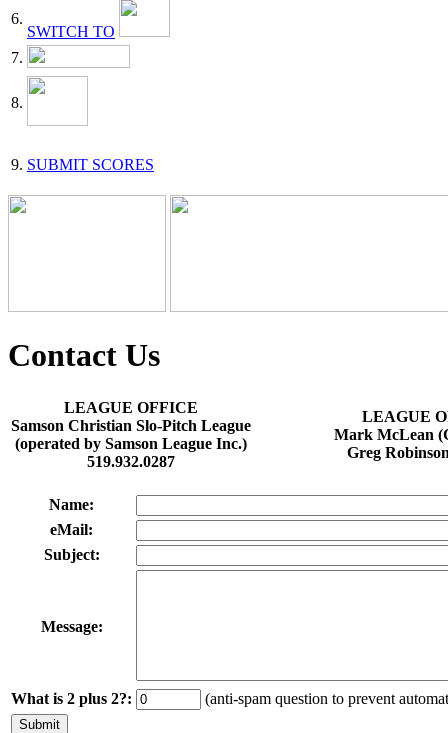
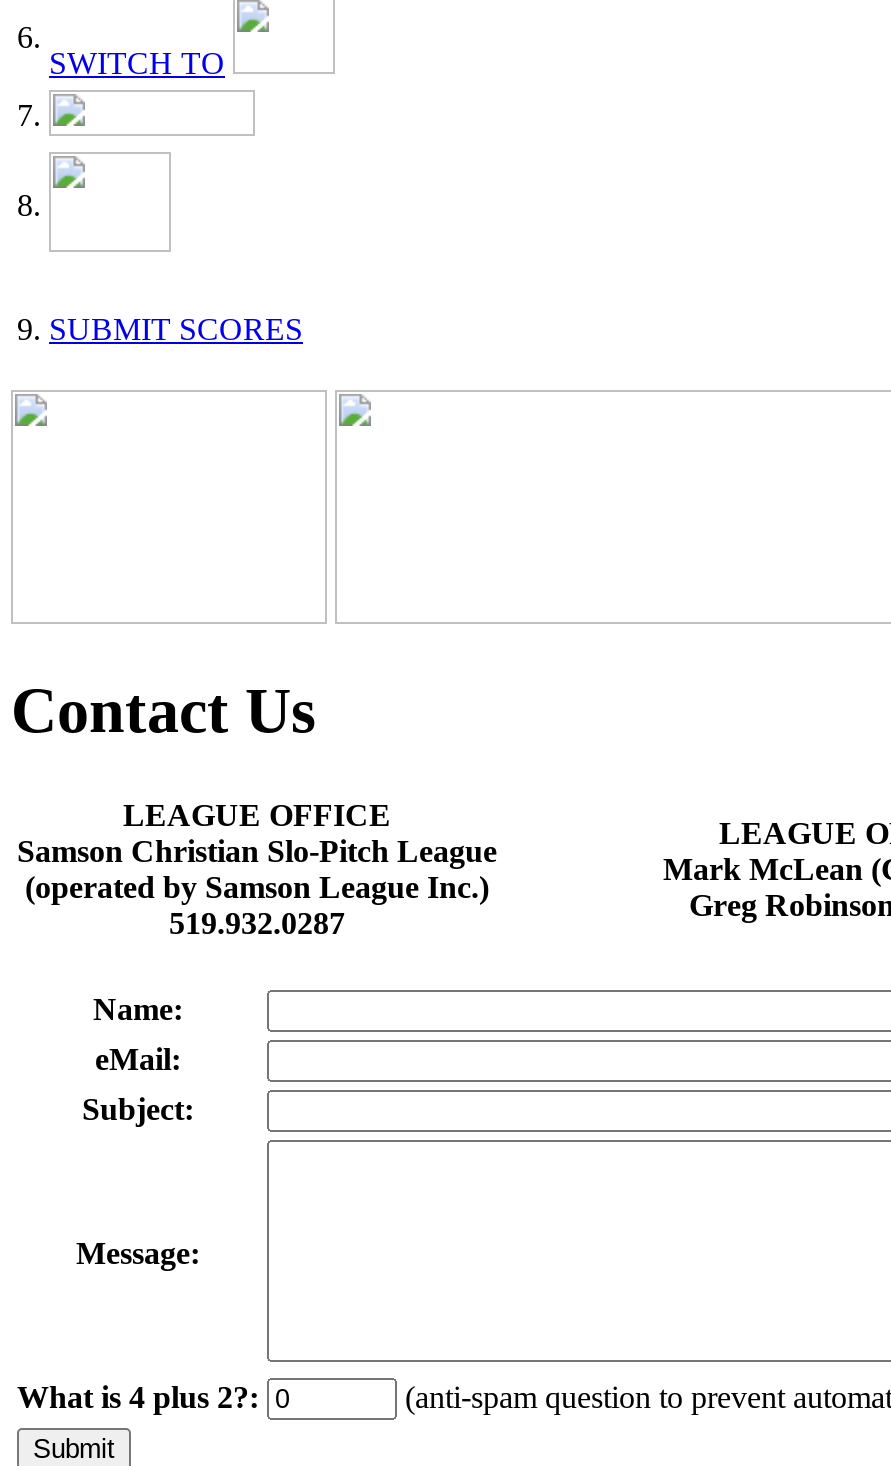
- What is 2 plus 2?:
+ What is 4 plus 2?:
